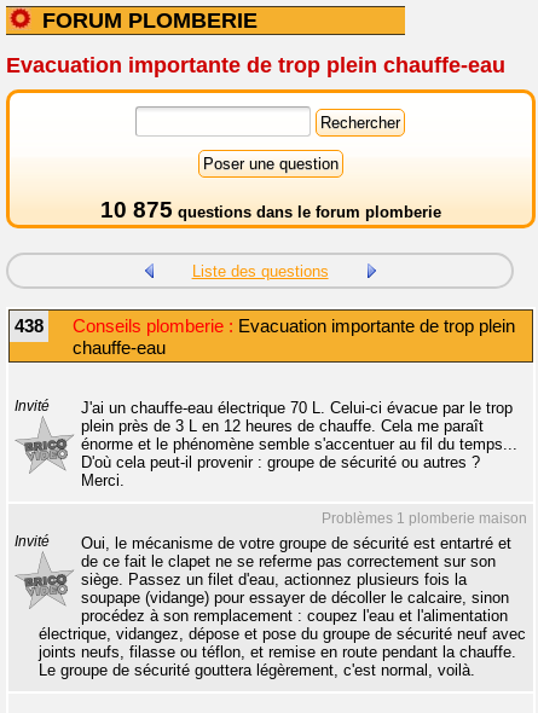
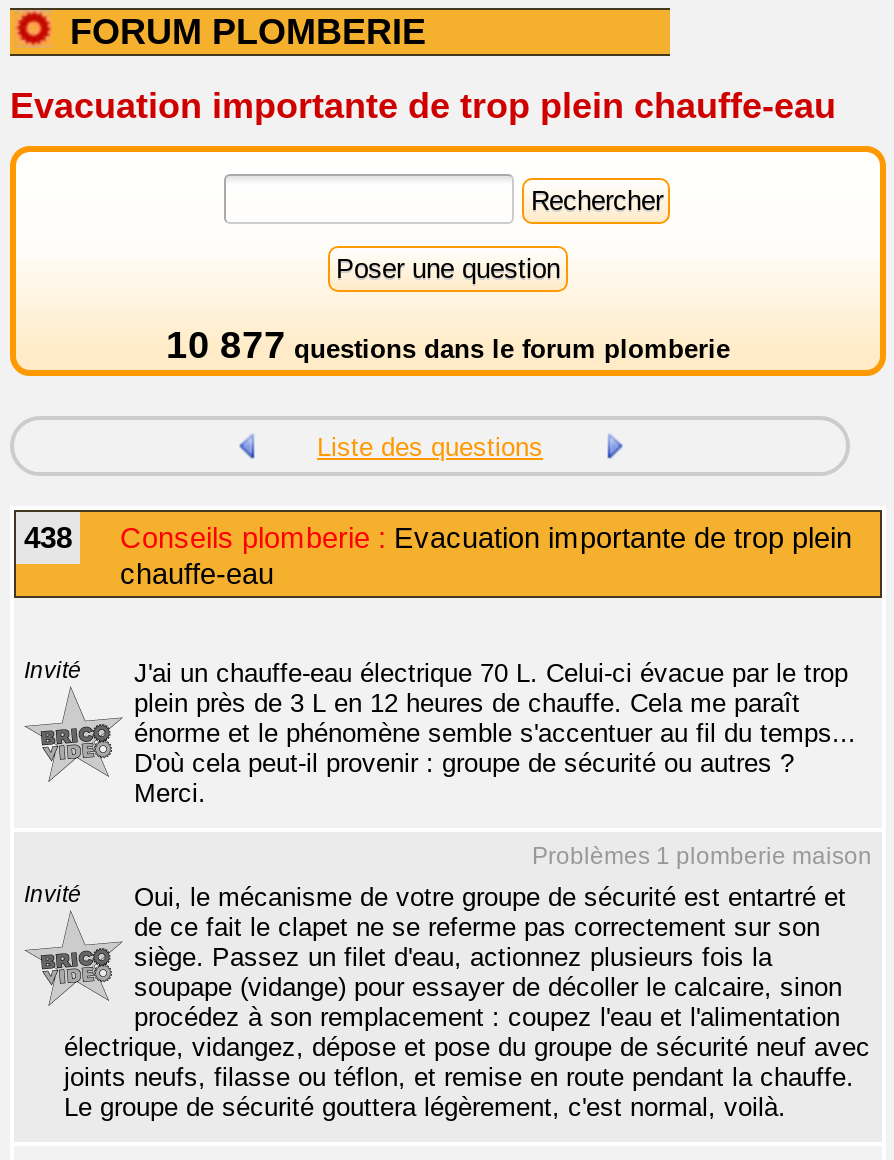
- 10 875 questions dans le forum plomberie
+ 10 877 questions dans le forum plomberie
